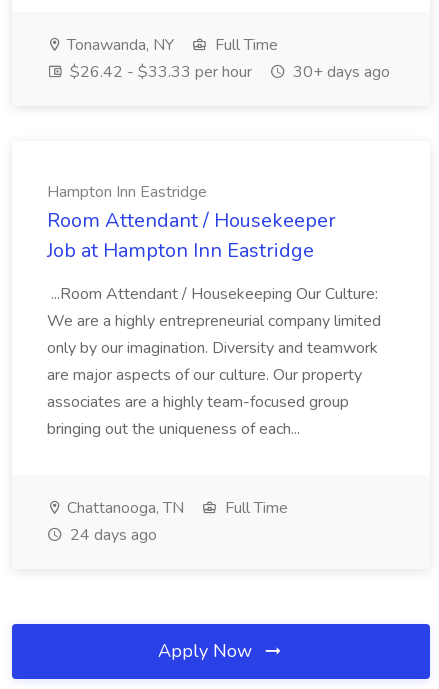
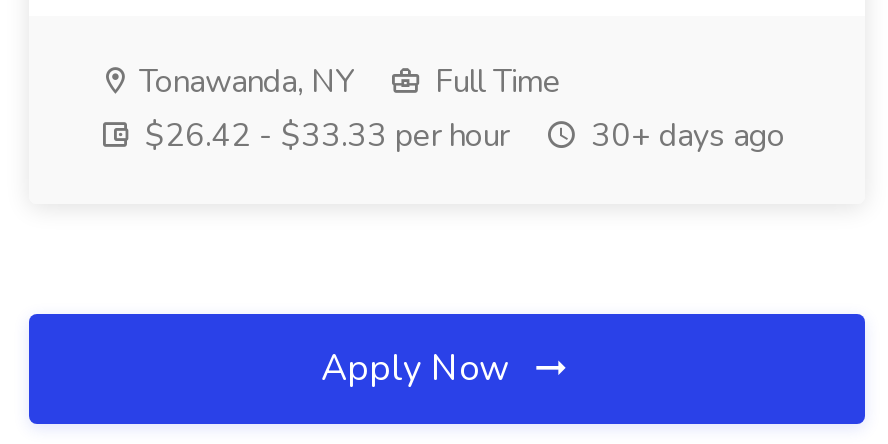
- Hampton Inn Eastridge
- Room Attendant / Housekeeper
- Job at Hampton Inn Eastridge
- ...Room Attendant / Housekeeping Our Culture:
- We are a highly entrepreneurial company limited
- only by our imagination. Diversity and teamwork
- are major aspects of our culture. Our property
- associates are a highly team-focused group
- bringing out the uniqueness of each...

- Chattanooga, TN
- Full Time
- 24 days ago
